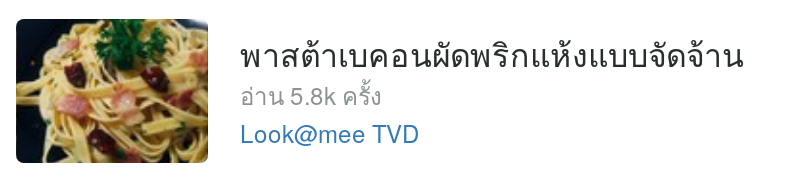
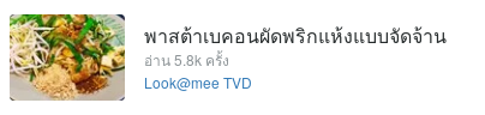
- [image]
+ [image]
